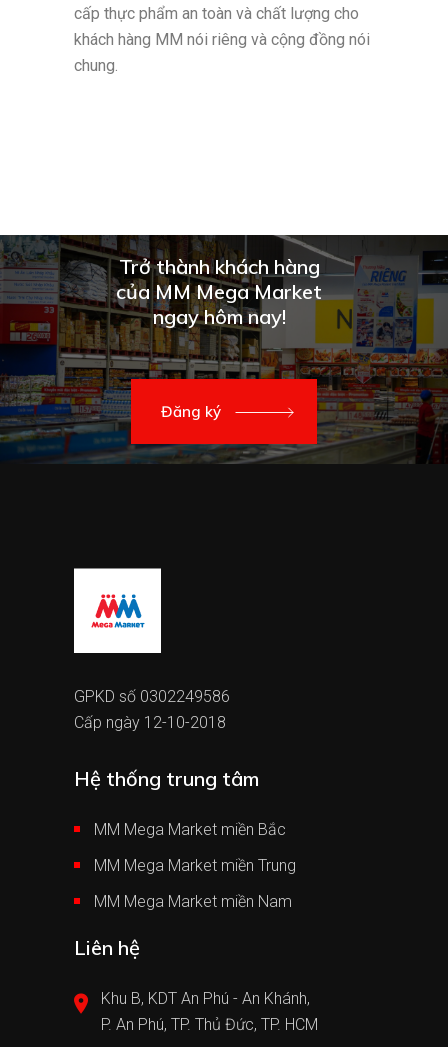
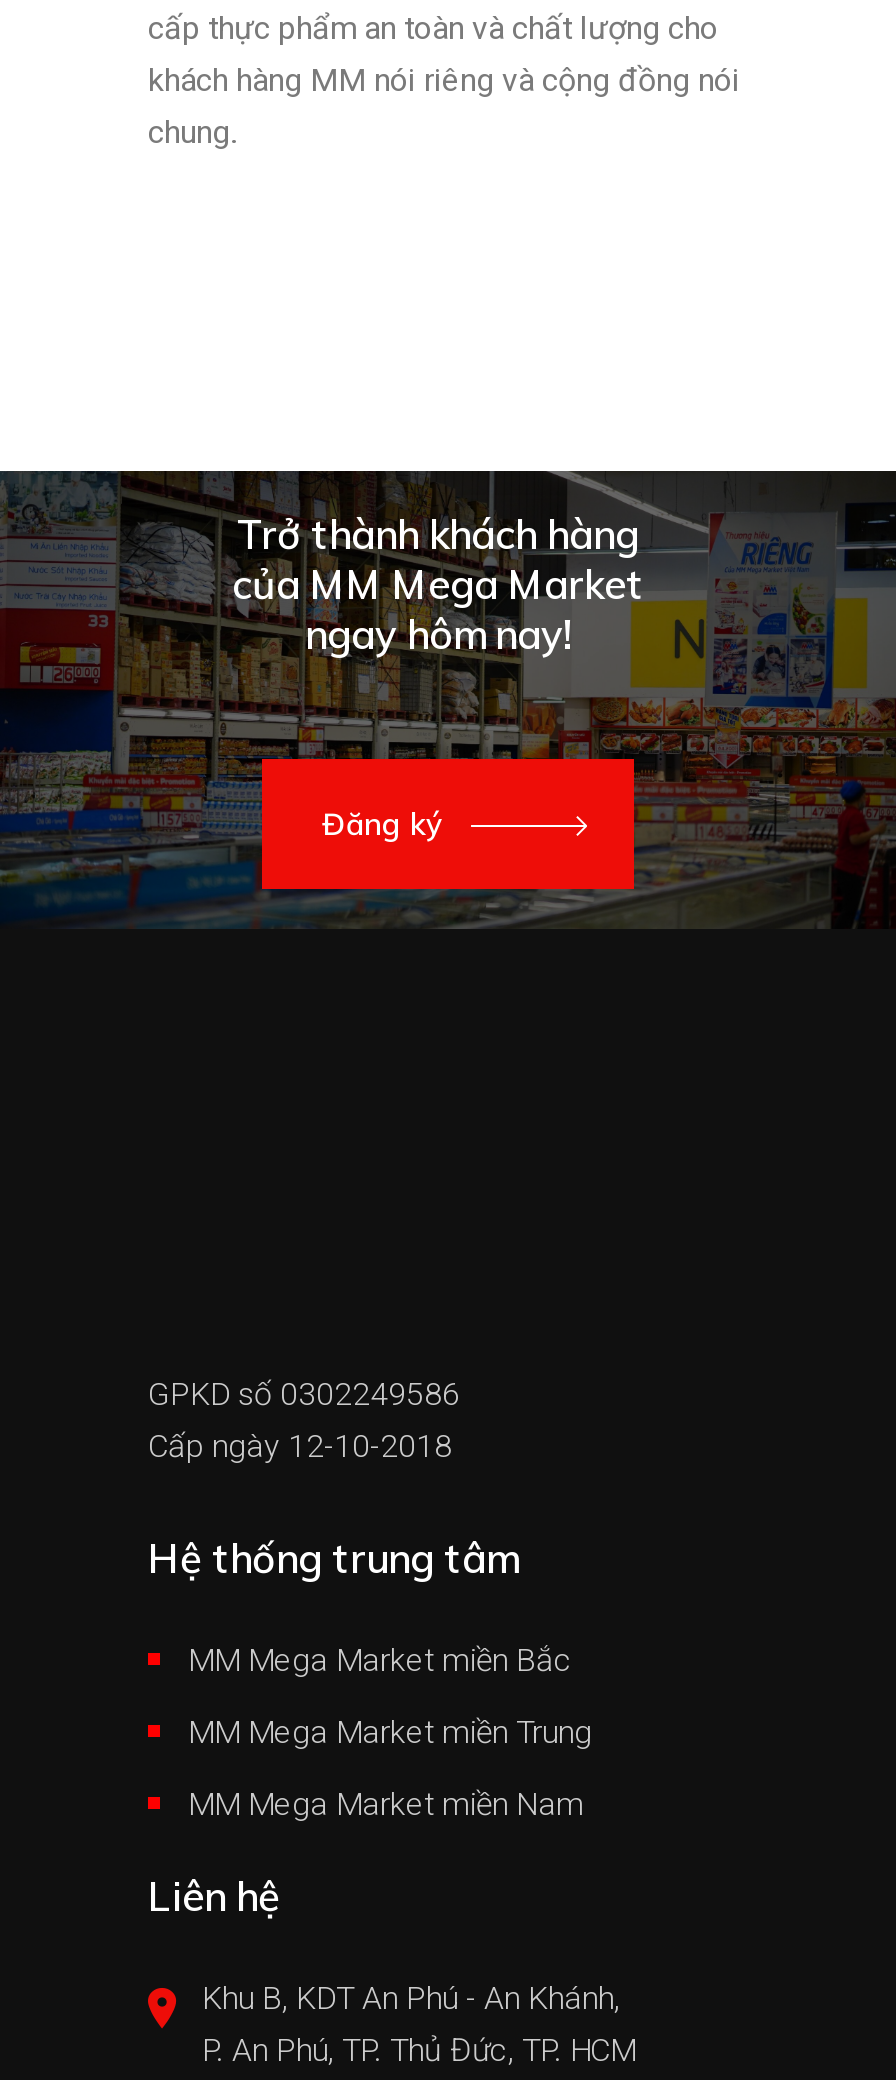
- [image]
